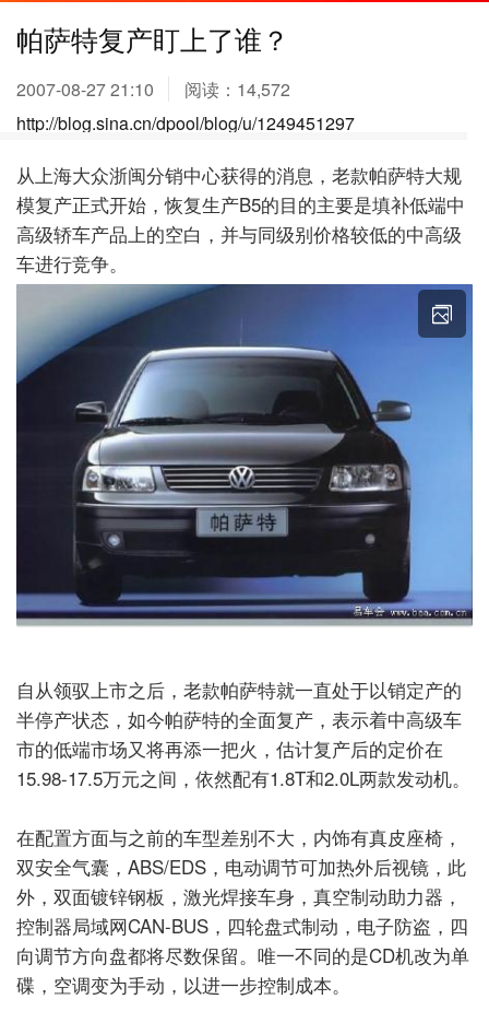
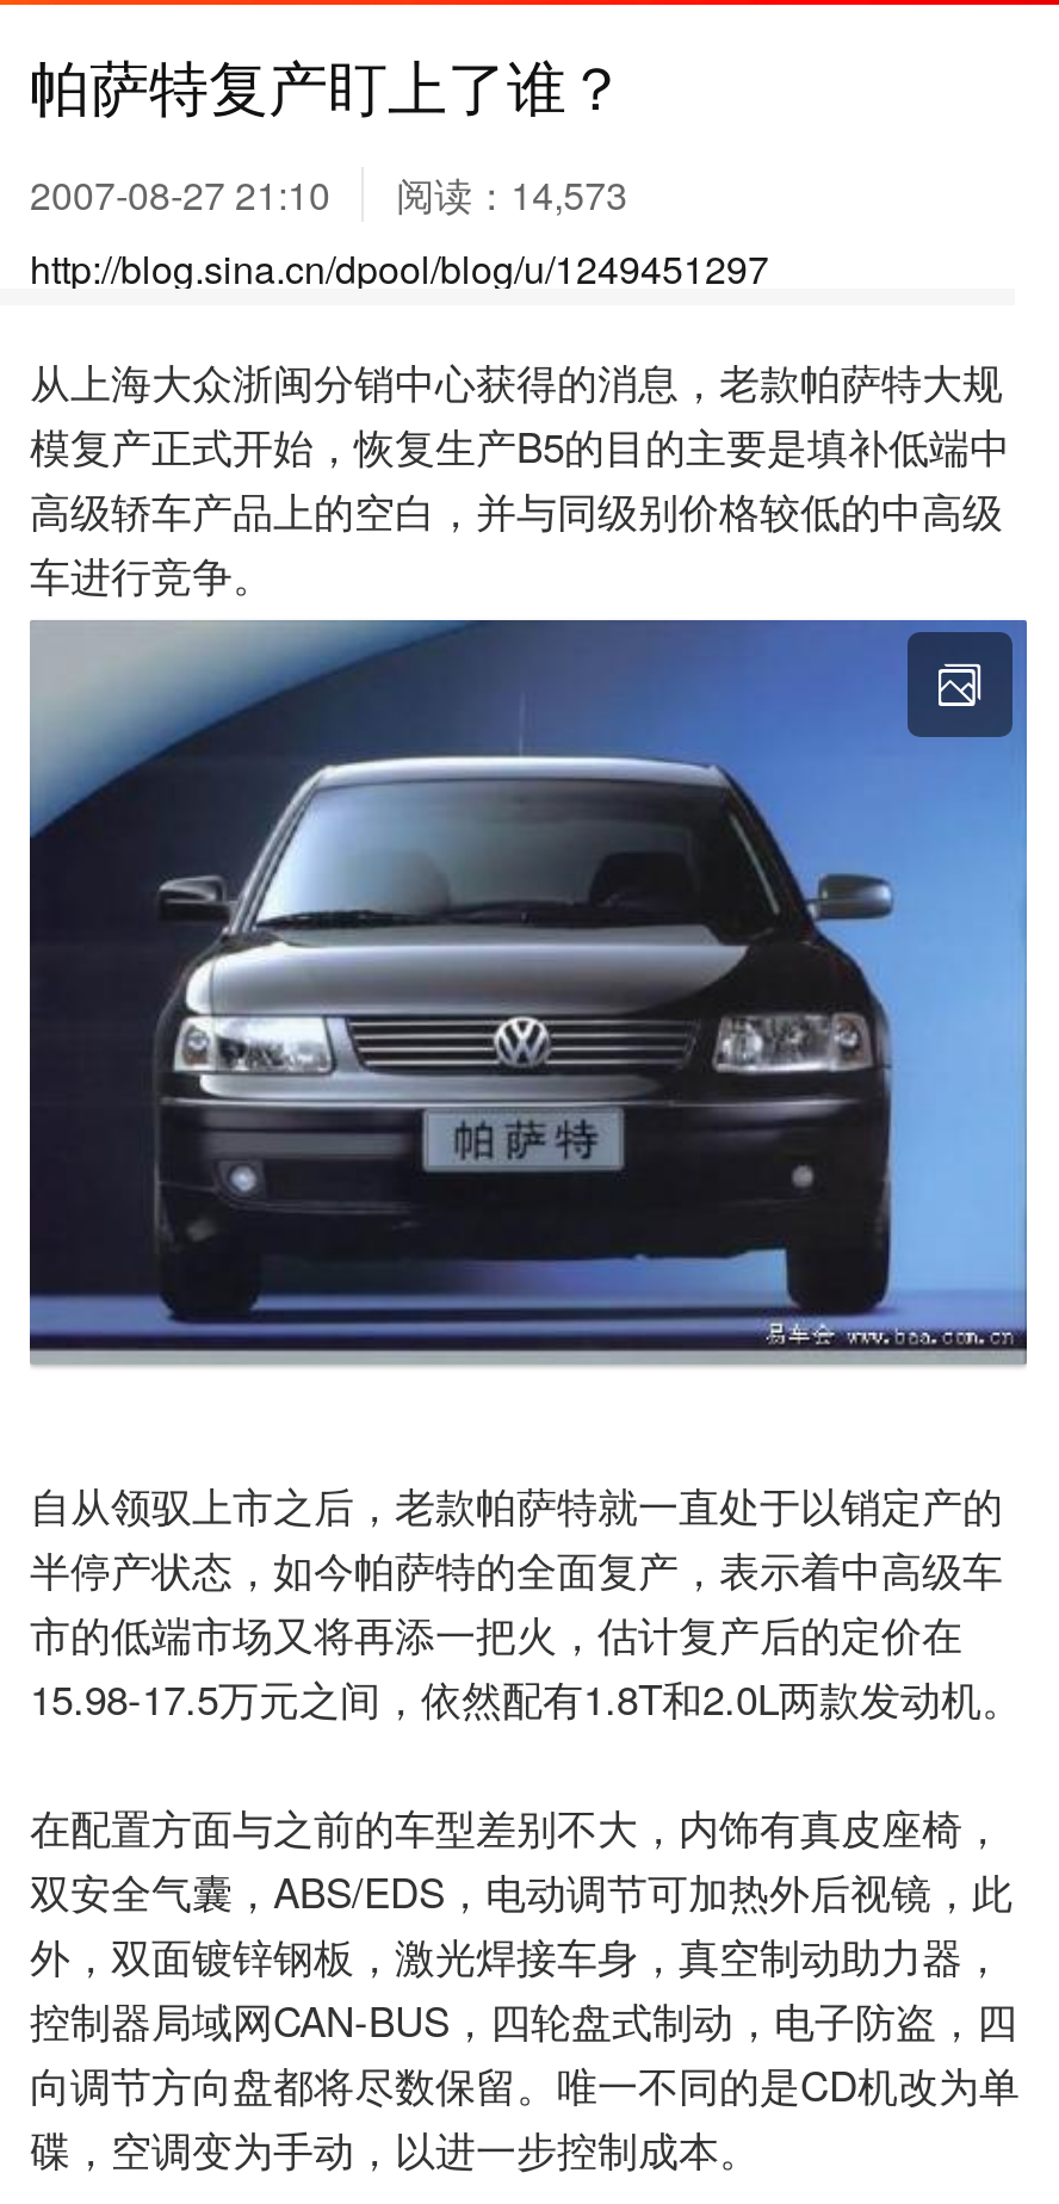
- 2007-08-27 21:10 阅读：14,572
+ 2007-08-27 21:10 阅读：14,573
